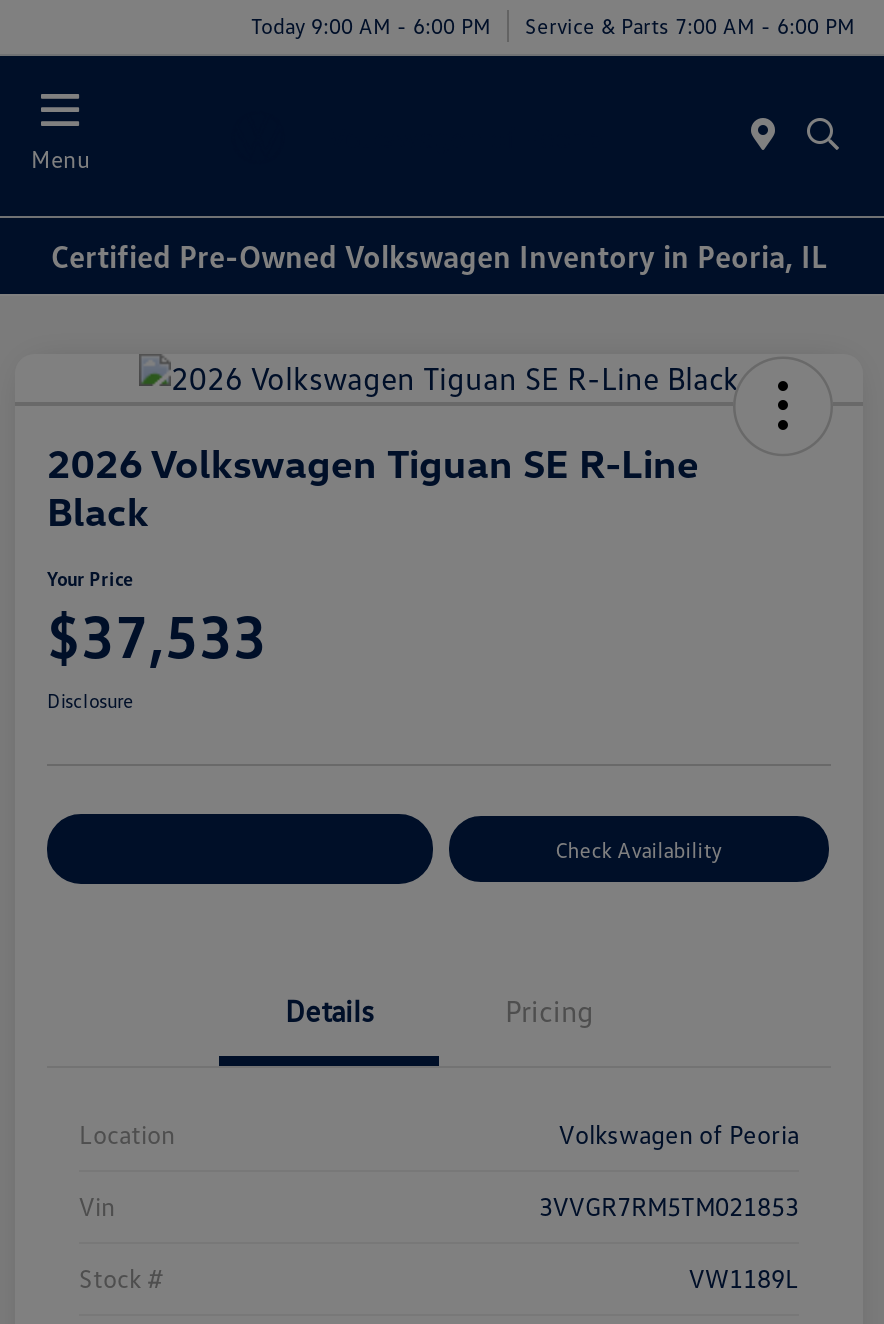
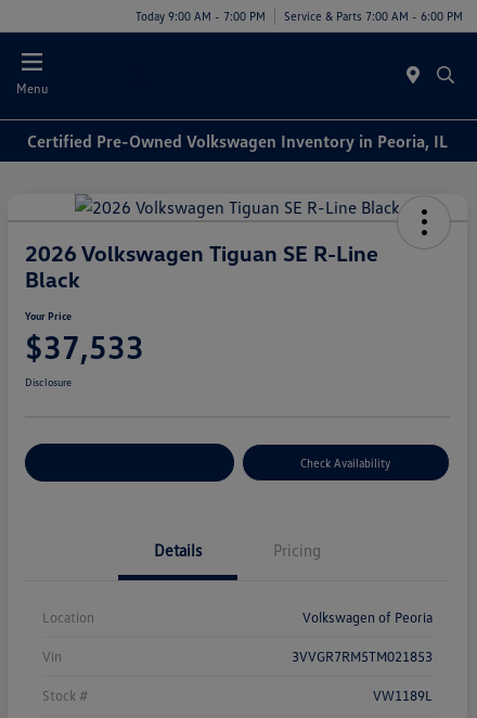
- Today 9:00 AM - 6:00 PM Service & Parts 7:00 AM - 6:00 PM
+ Today 9:00 AM - 7:00 PM Service & Parts 7:00 AM - 6:00 PM
